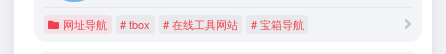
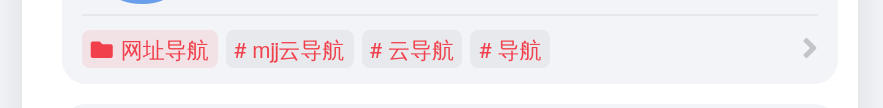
- # tbox
- # 在线工具网站
- # 宝箱导航
+ # mjj云导航
+ # 云导航
+ # 导航
